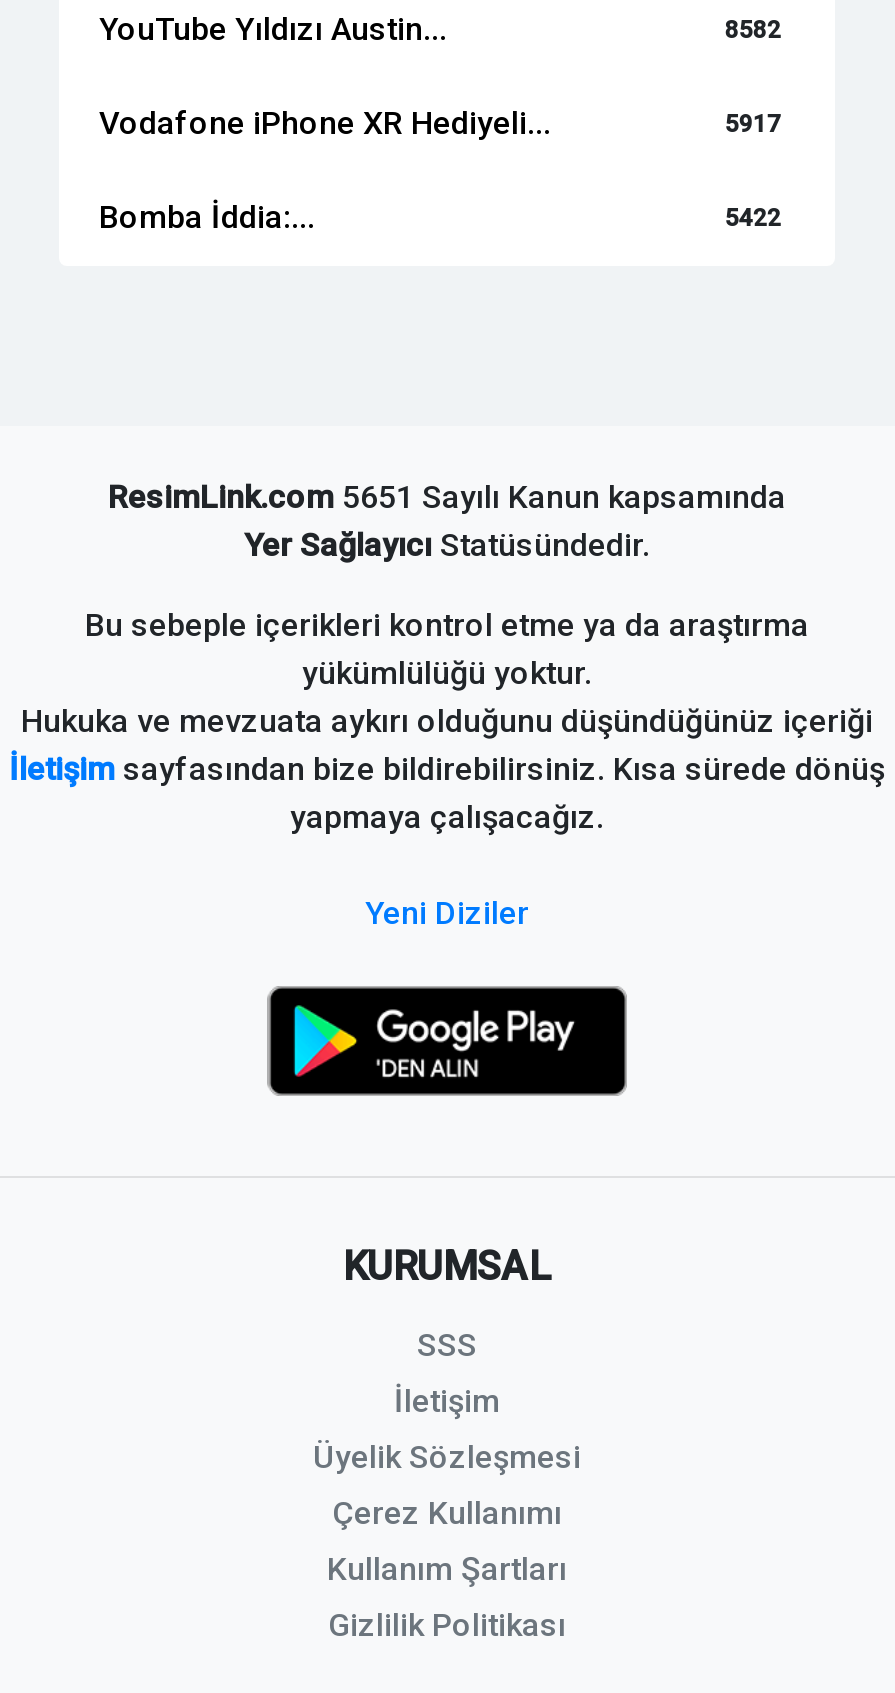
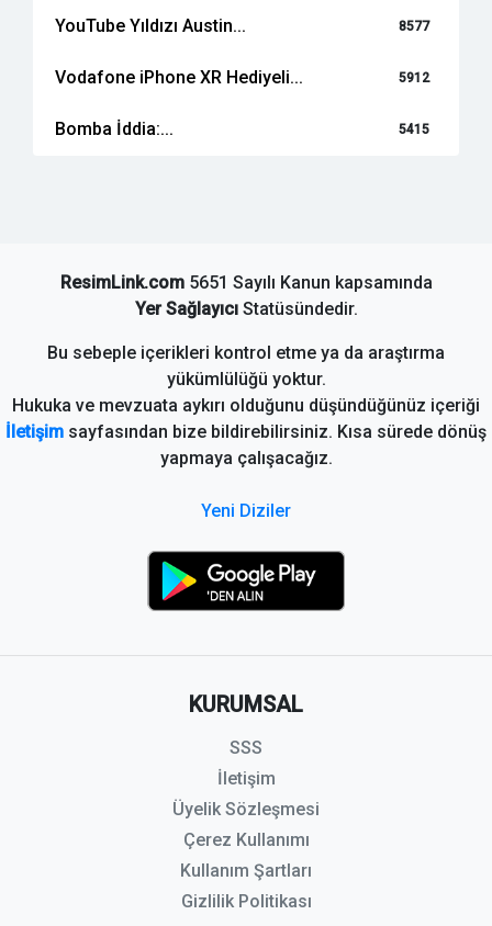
- 8582
+ 8577

- 5917
+ 5912

- 5422
+ 5415
